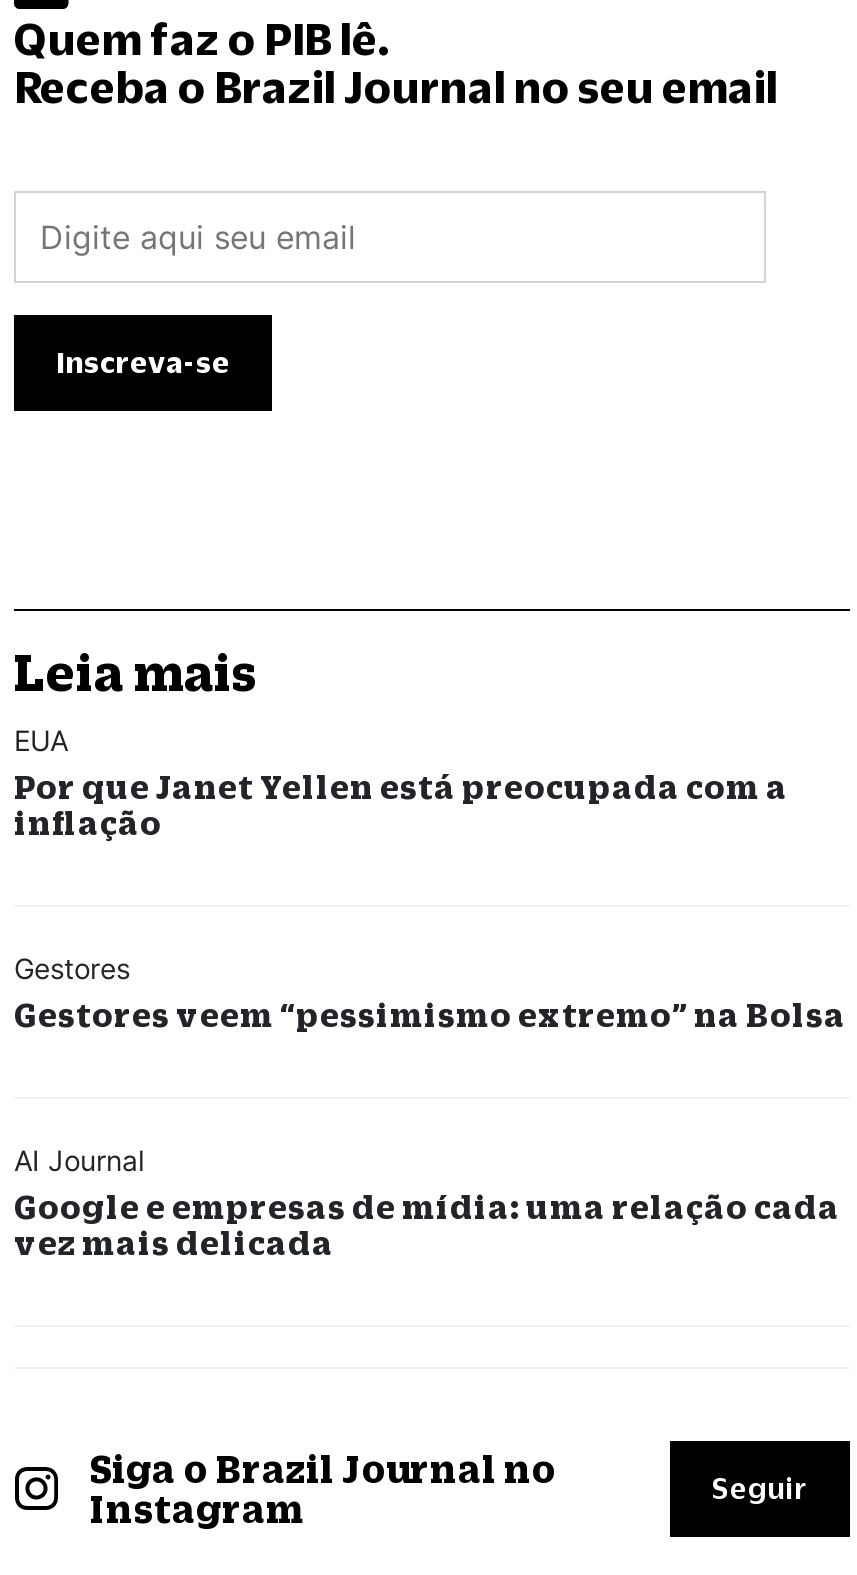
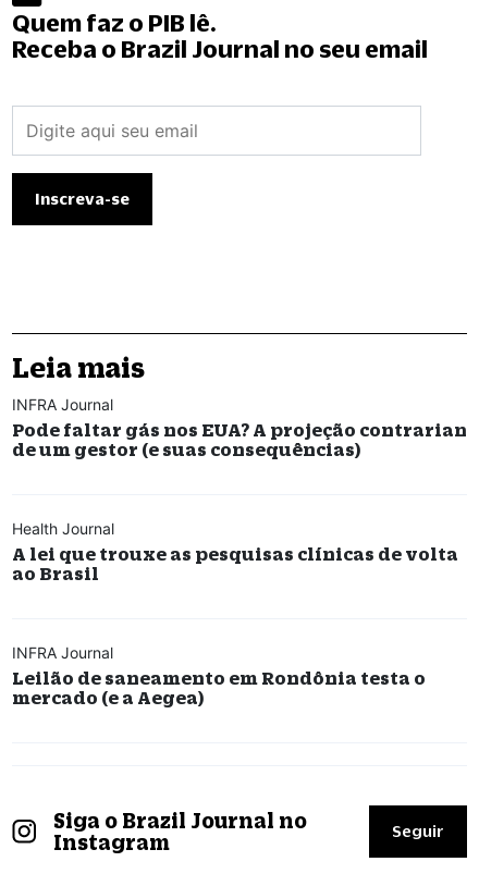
- EUA
- Por que Janet Yellen está preocupada com a
- inflação
+ INFRA Journal
+ Pode faltar gás nos EUA? A projeção contrarian
+ de um gestor (e suas consequências)

- Gestores
- Gestores veem “pessimismo extremo” na Bolsa
+ Health Journal
+ A lei que trouxe as pesquisas clínicas de volta
+ ao Brasil

- AI Journal
- Google e empresas de mídia: uma relação cada
- vez mais delicada
+ INFRA Journal
+ Leilão de saneamento em Rondônia testa o
+ mercado (e a Aegea)
